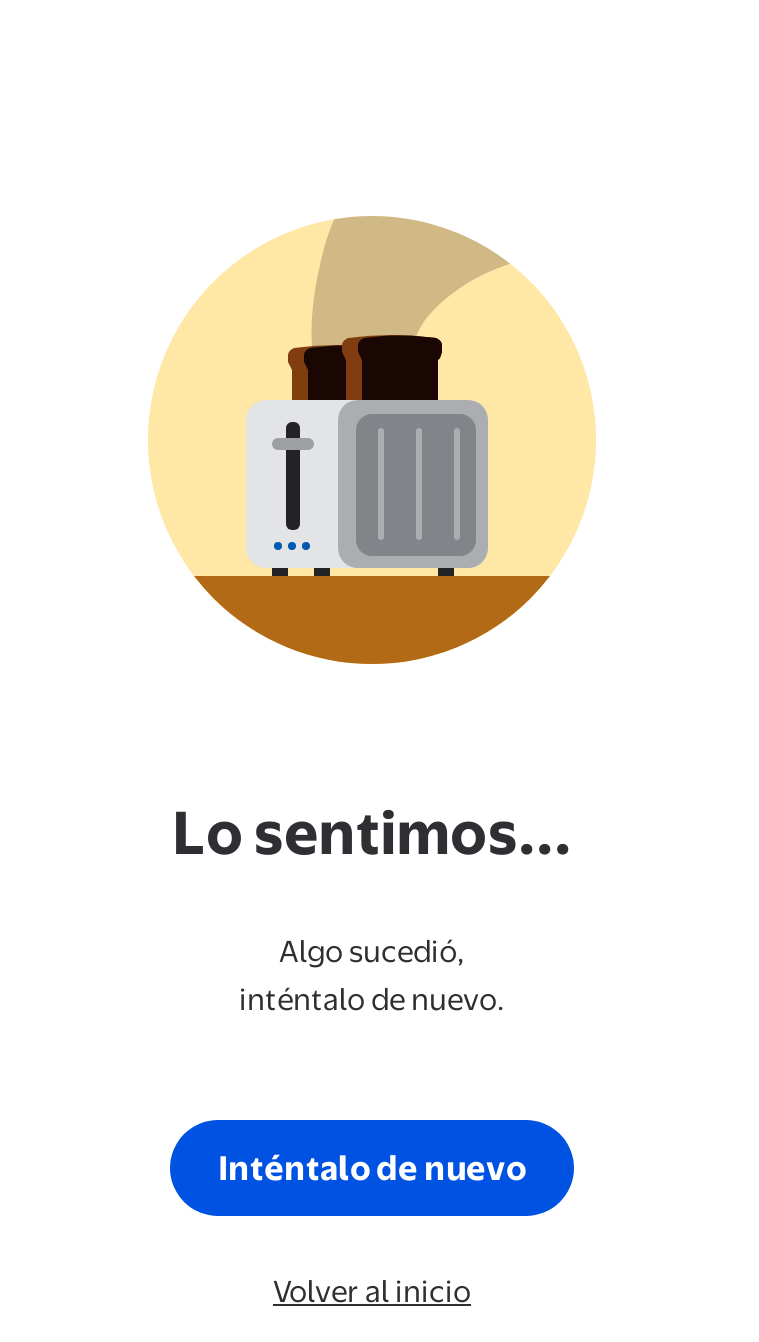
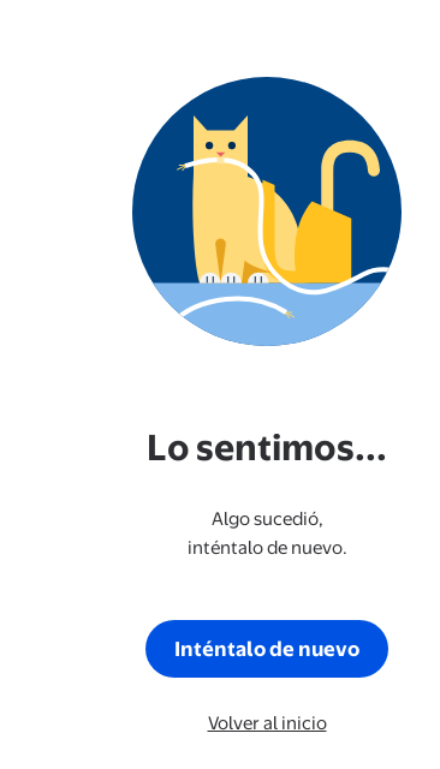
- [image]
+ [image]
